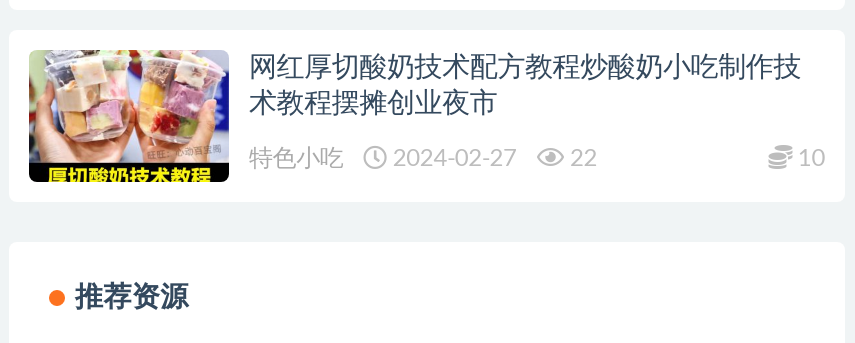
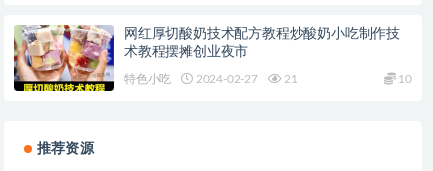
- 特色小吃 2024-02-27 22
+ 特色小吃 2024-02-27 21
